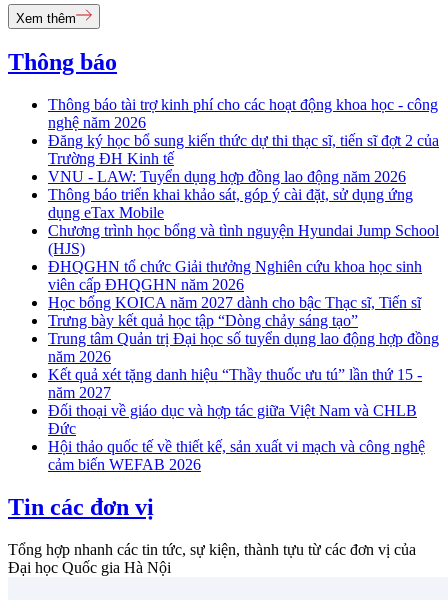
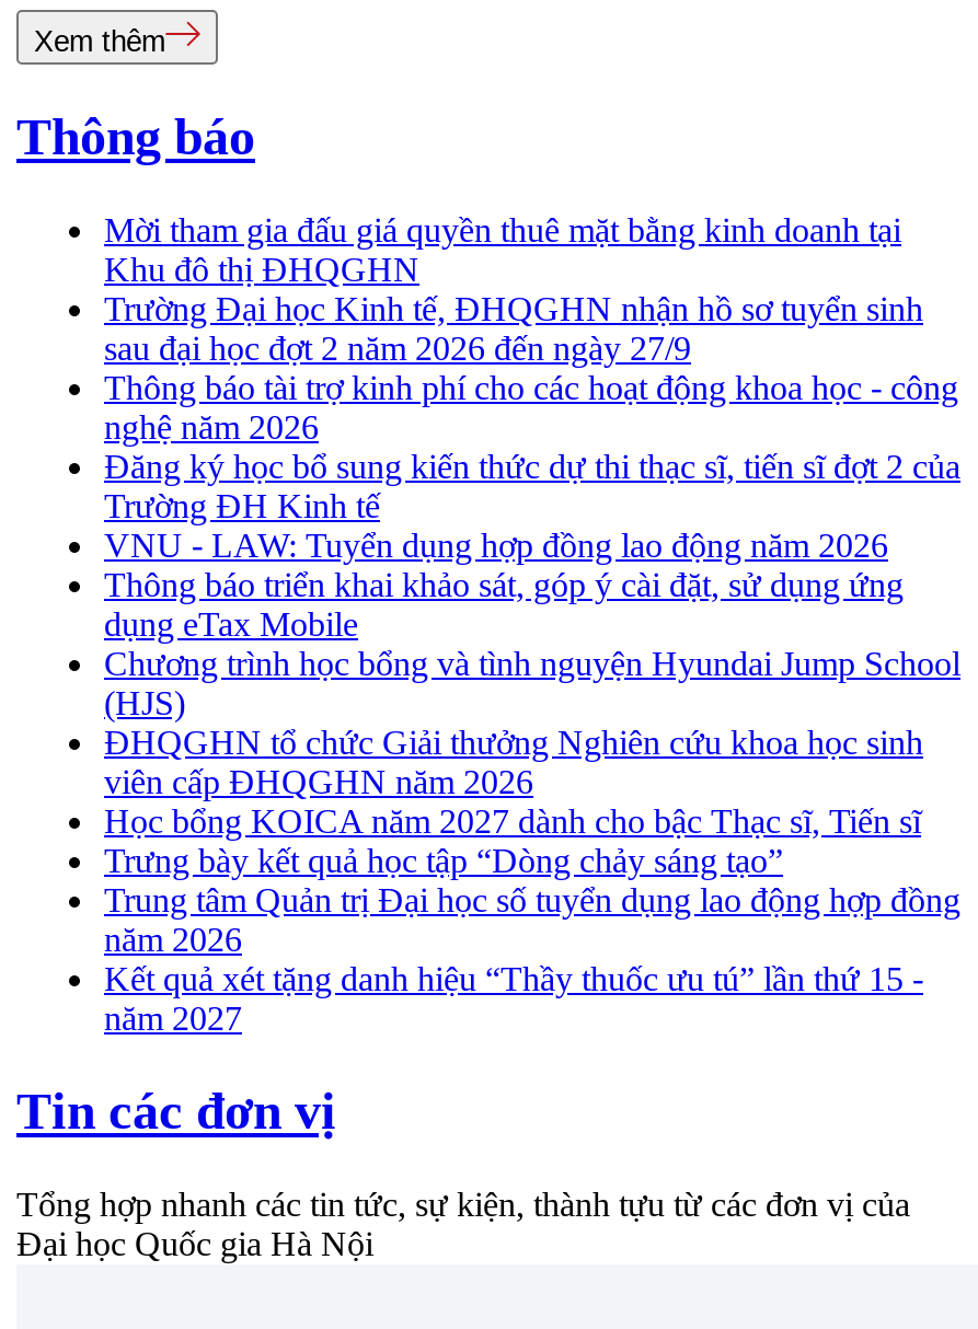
+ Mời tham gia đấu giá quyền thuê mặt bằng kinh doanh tại
+ Khu đô thị ĐHQGHN
+ Trường Đại học Kinh tế, ĐHQGHN nhận hồ sơ tuyển sinh
+ sau đại học đợt 2 năm 2026 đến ngày 27/9

moved down: Thông báo tài trợ kinh phí cho các hoạt động khoa học - công | nghệ năm 2026 | Đăng ký học bổ sung kiến thức dự thi thạc sĩ, tiến sĩ đợt 2 của | ... | Kết quả xét tặng danh hiệu “Thầy thuốc ưu tú” lần thứ 15 - | năm 2027

- Đối thoại về giáo dục và hợp tác giữa Việt Nam và CHLB
- Đức
- Hội thảo quốc tế về thiết kế, sản xuất vi mạch và công nghệ
- cảm biến WEFAB 2026
